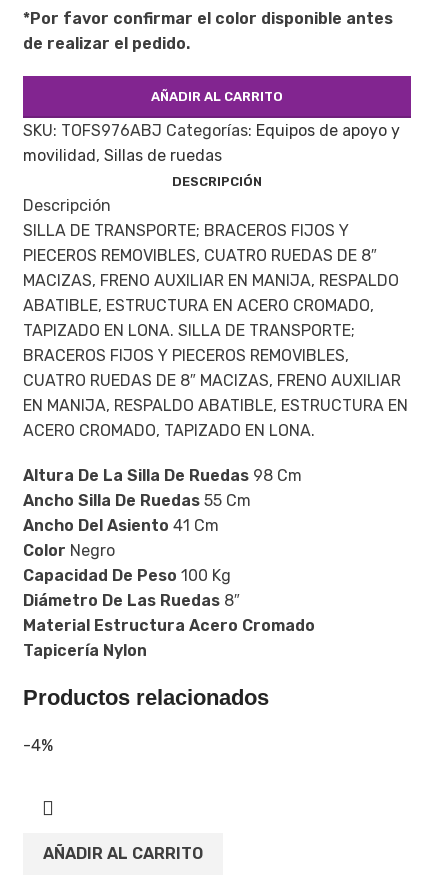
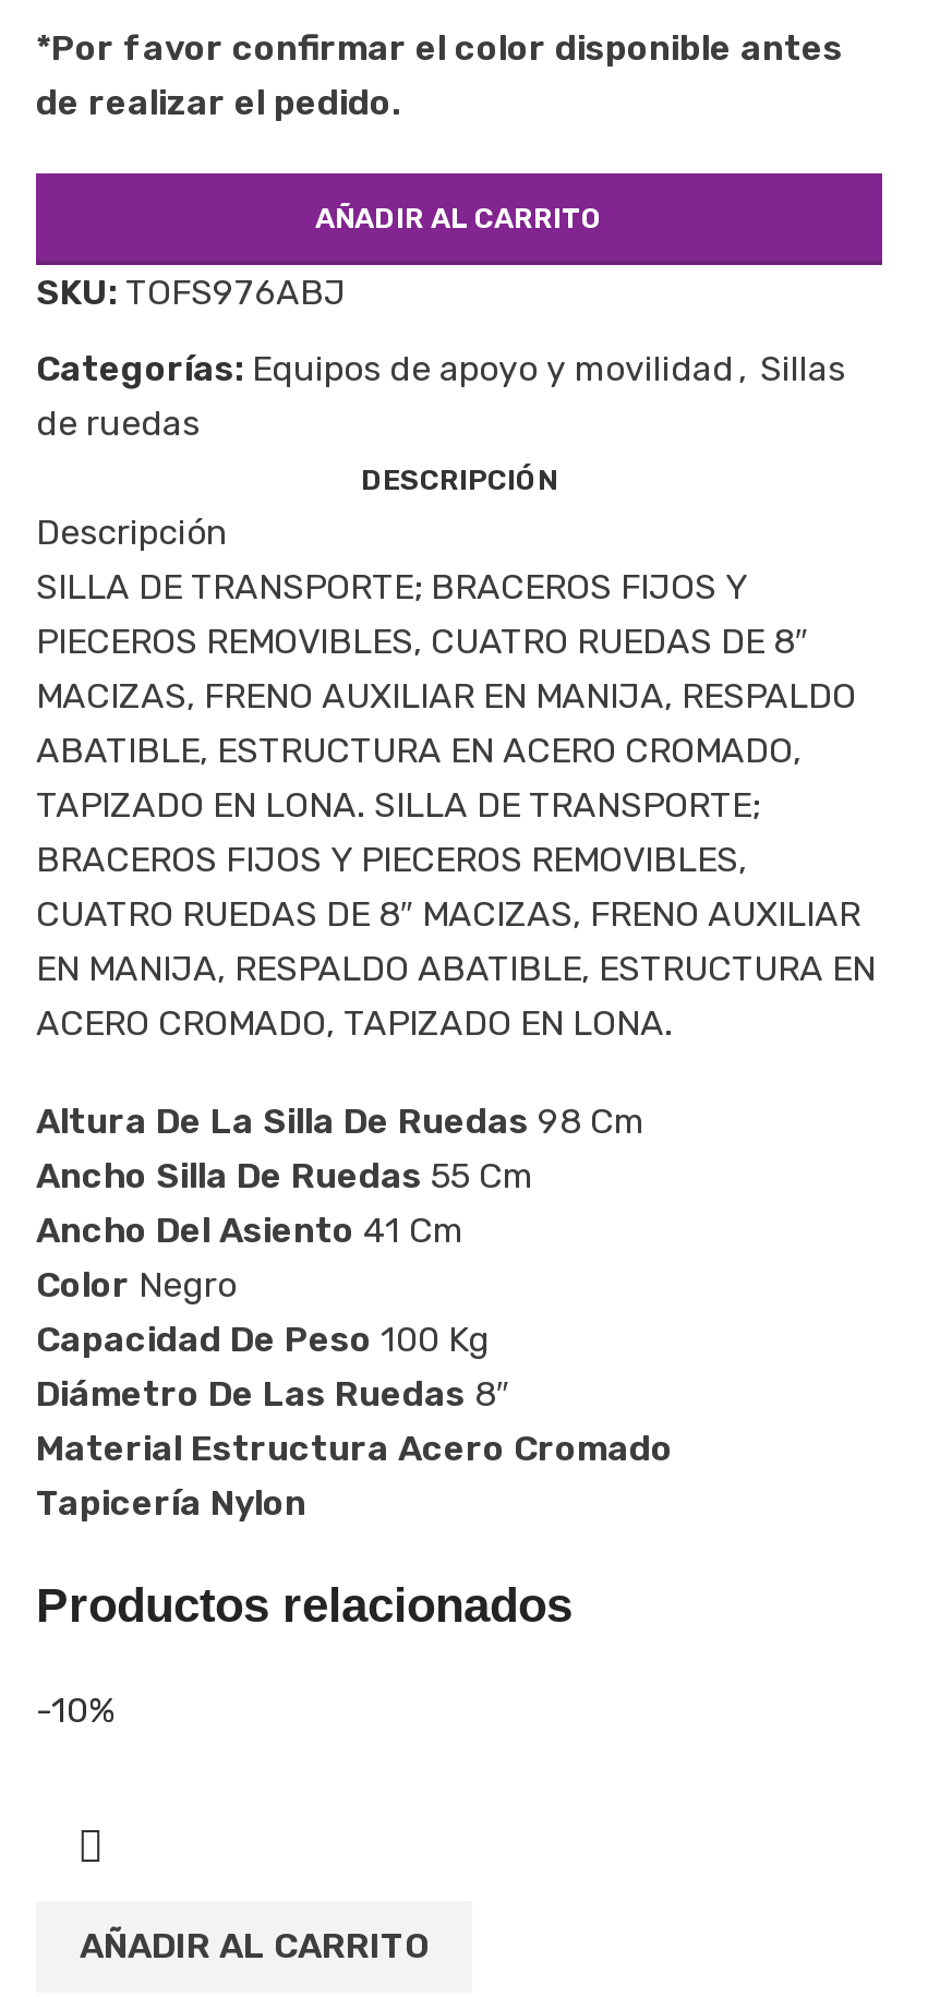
- -4%
+ -10%
